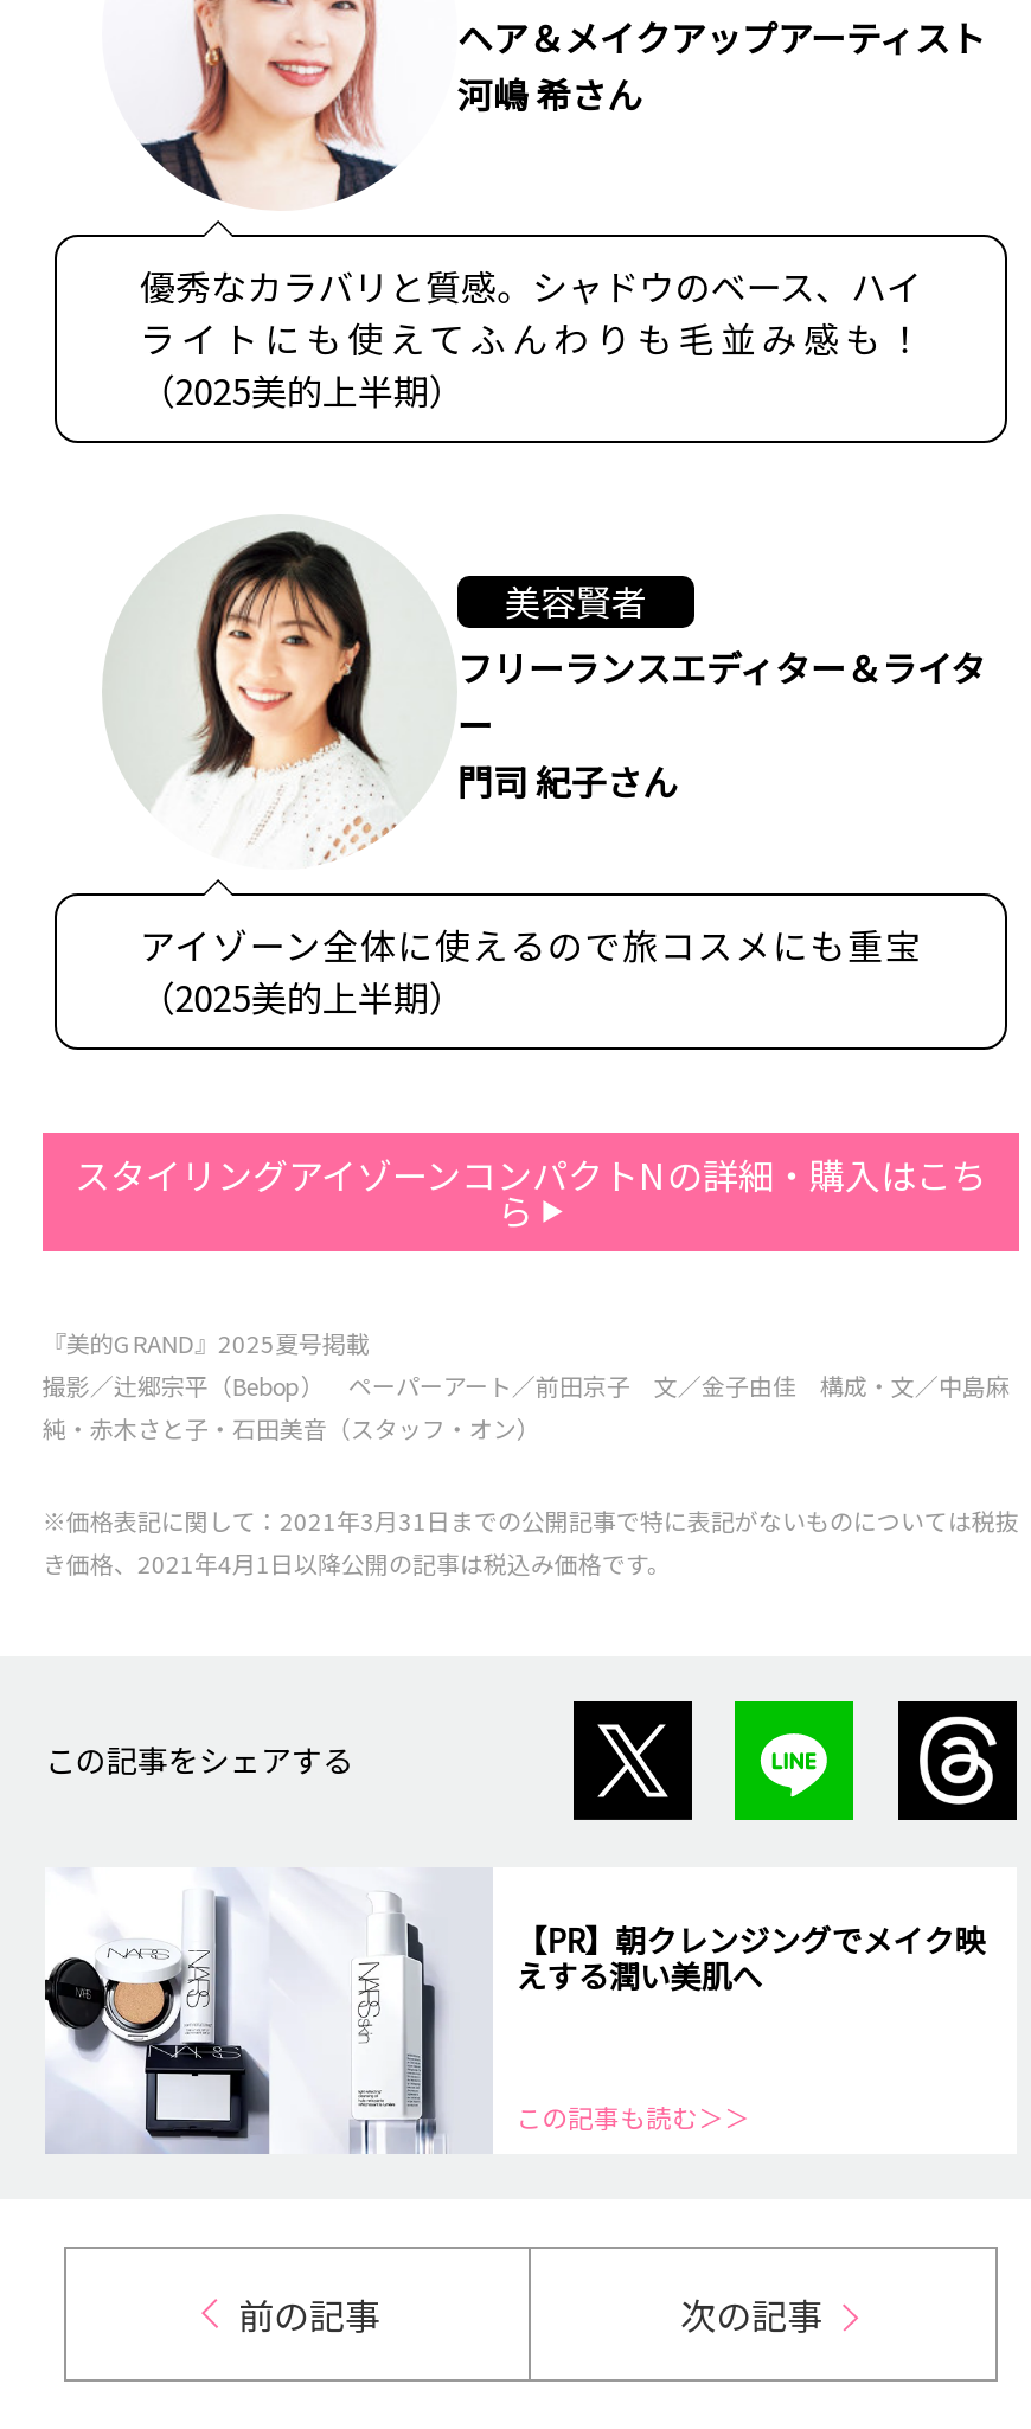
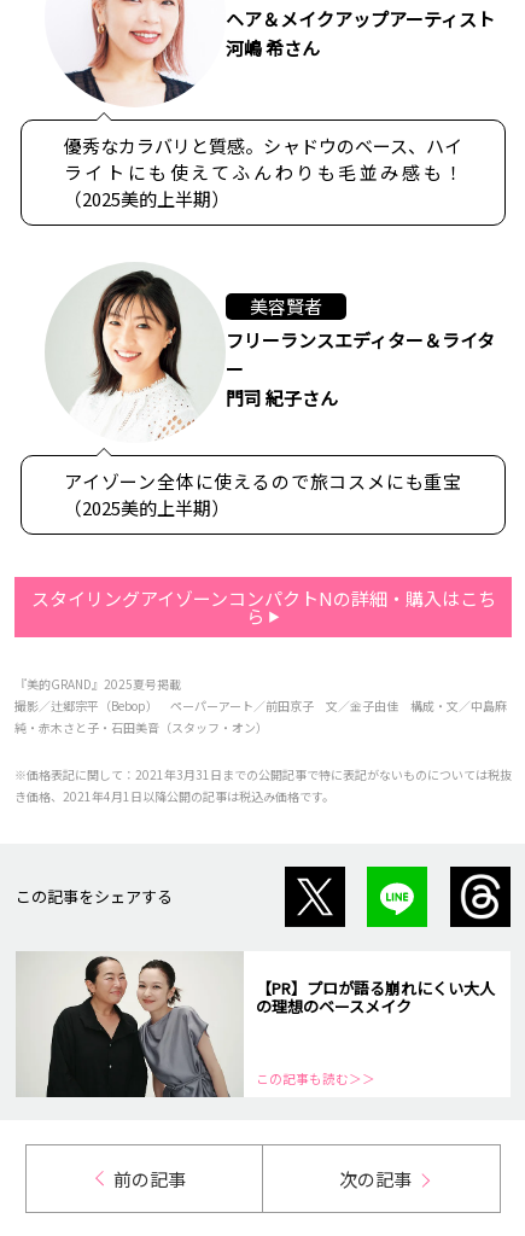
- [image]
- 【PR】朝クレンジングでメイク映
- えする潤い美肌へ
+ [image]
+ 【PR】プロが語る崩れにくい大人
+ の理想のベースメイク
